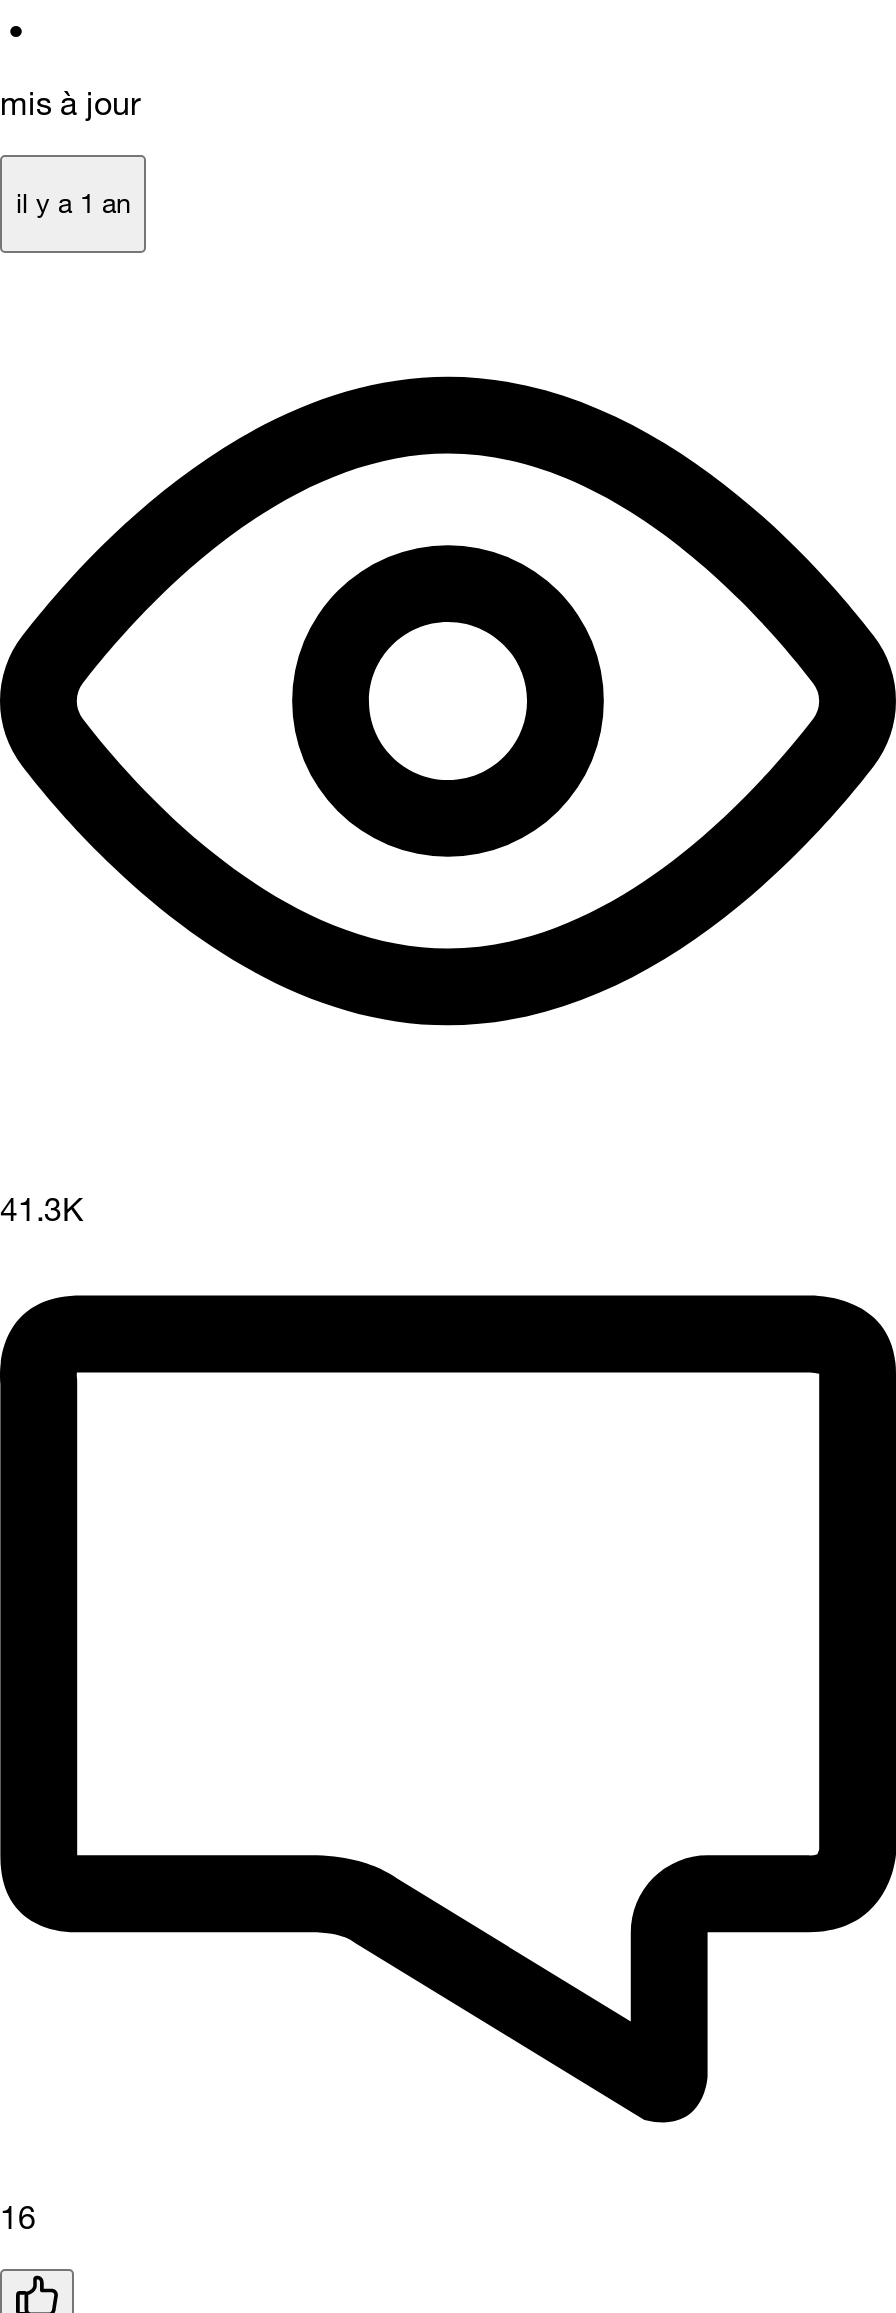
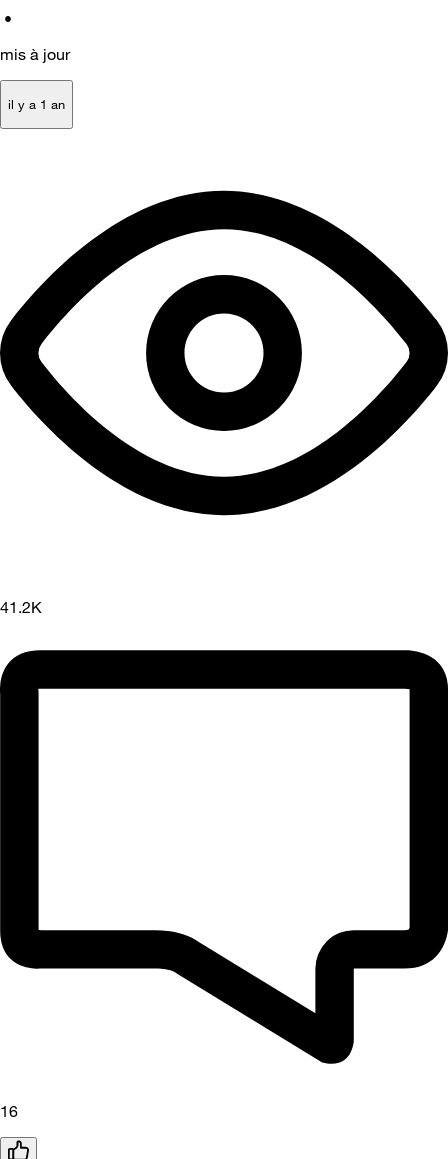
- 41.3K
+ 41.2K
